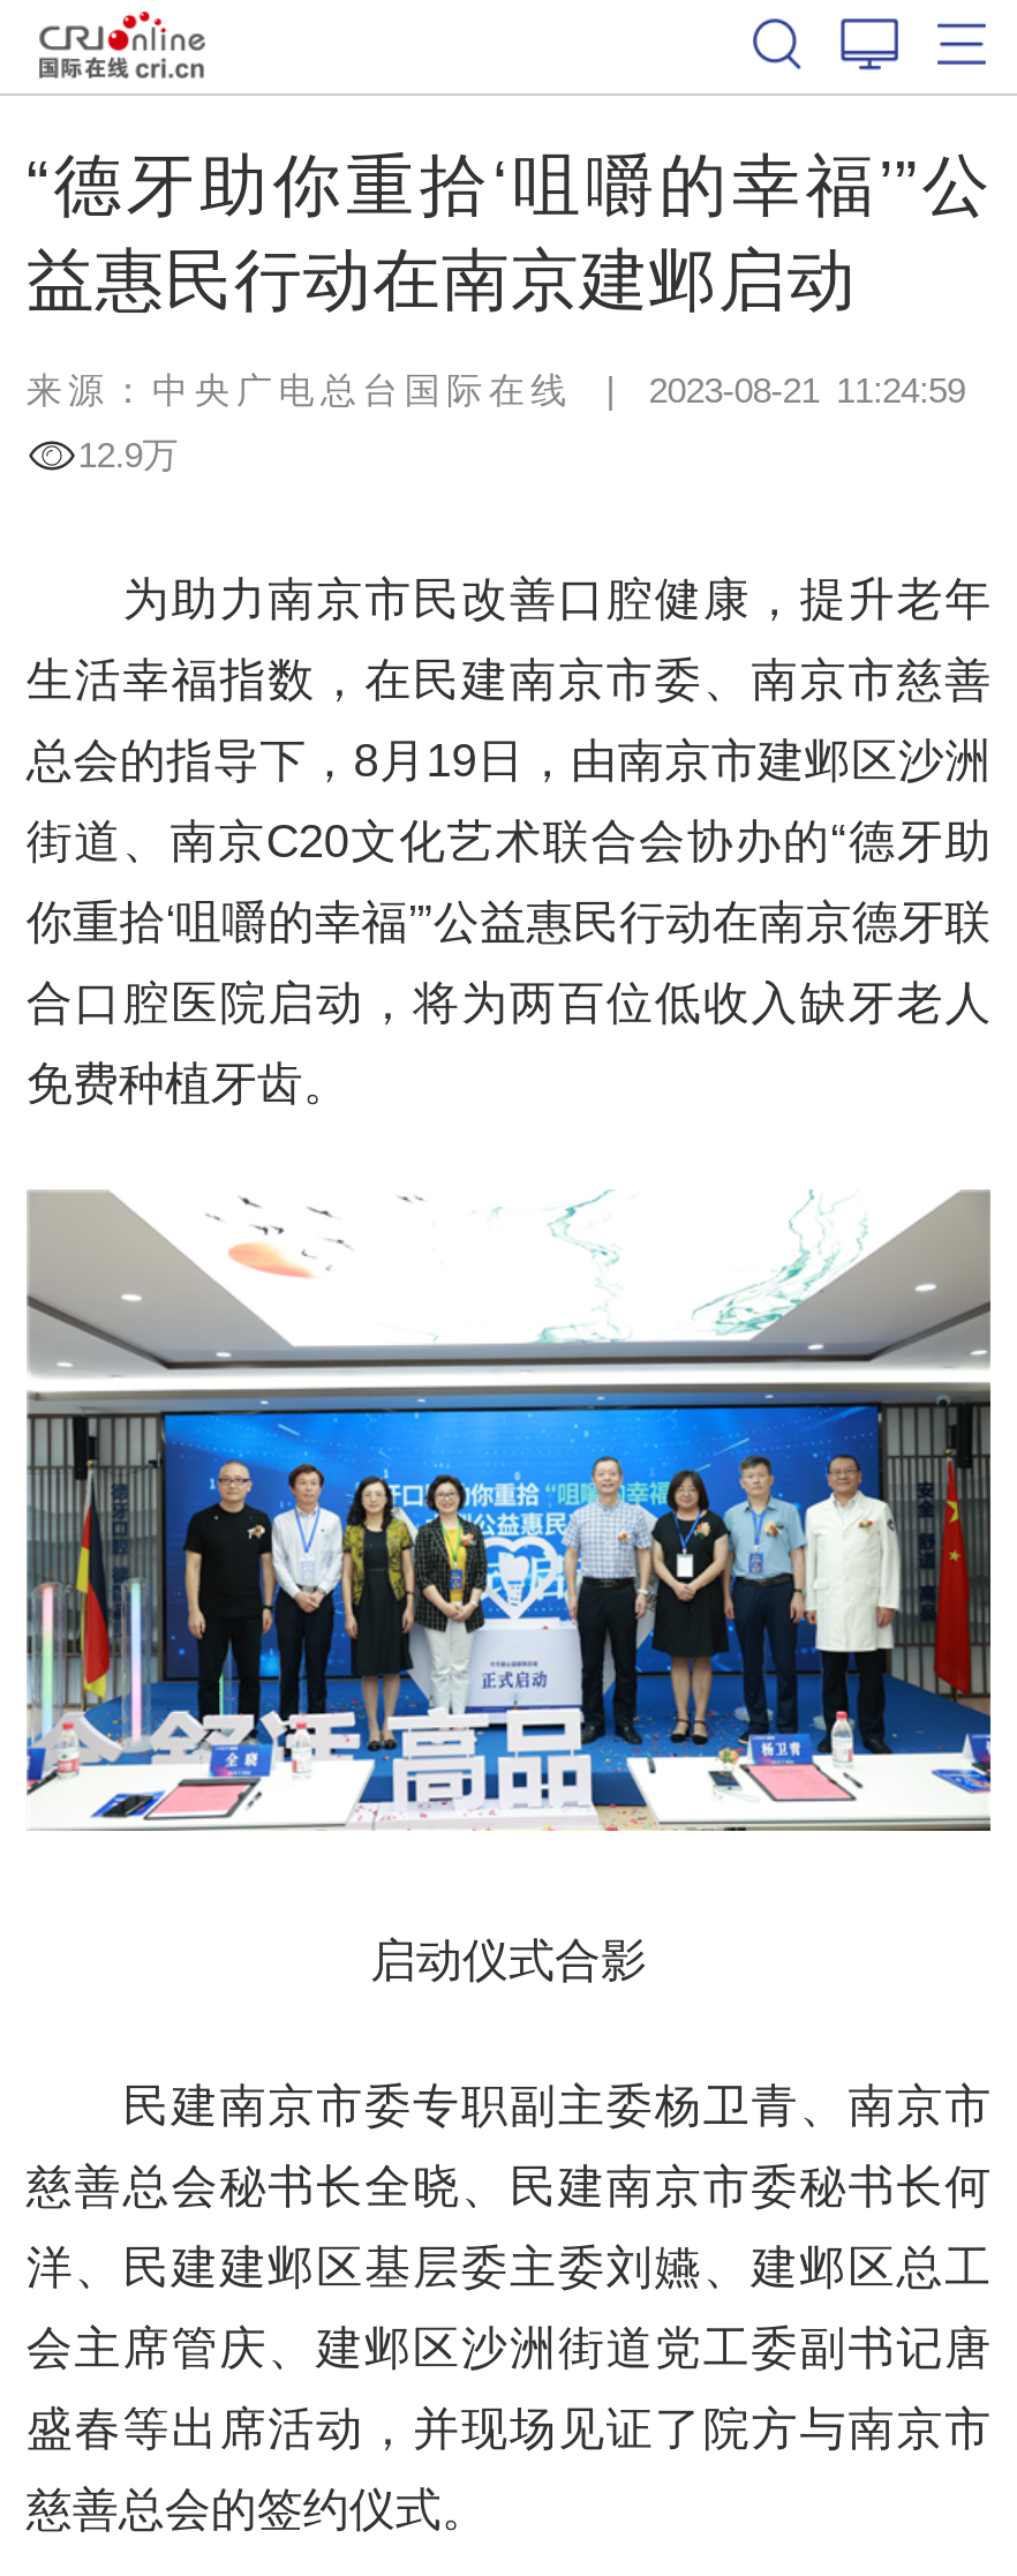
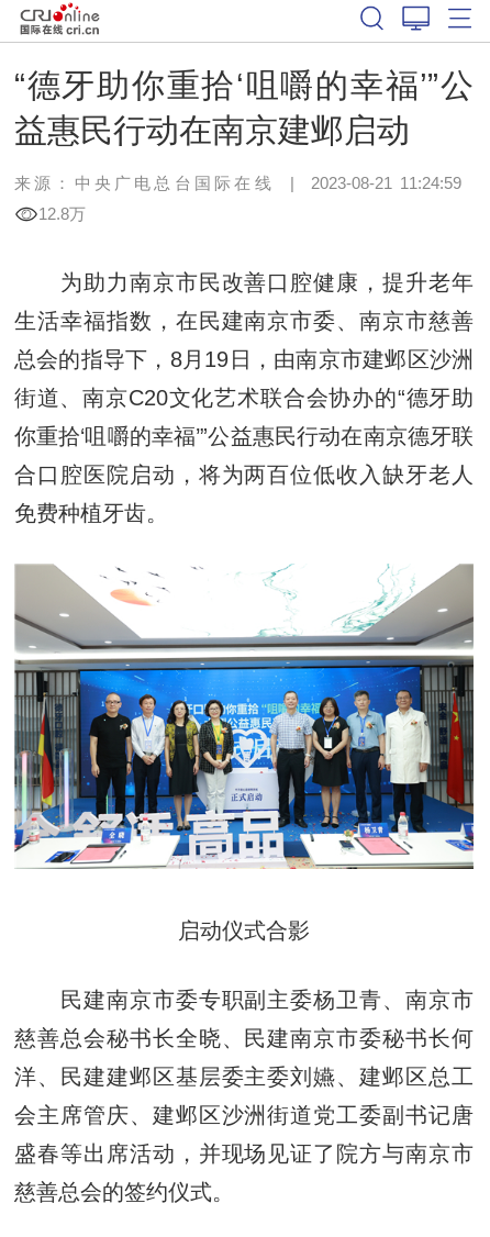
- 12.9万
+ 12.8万
